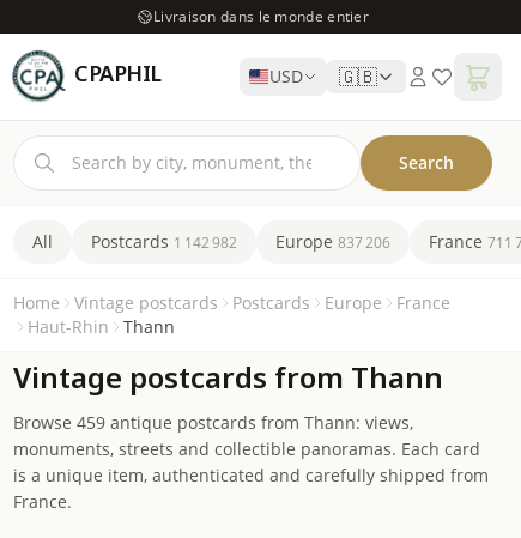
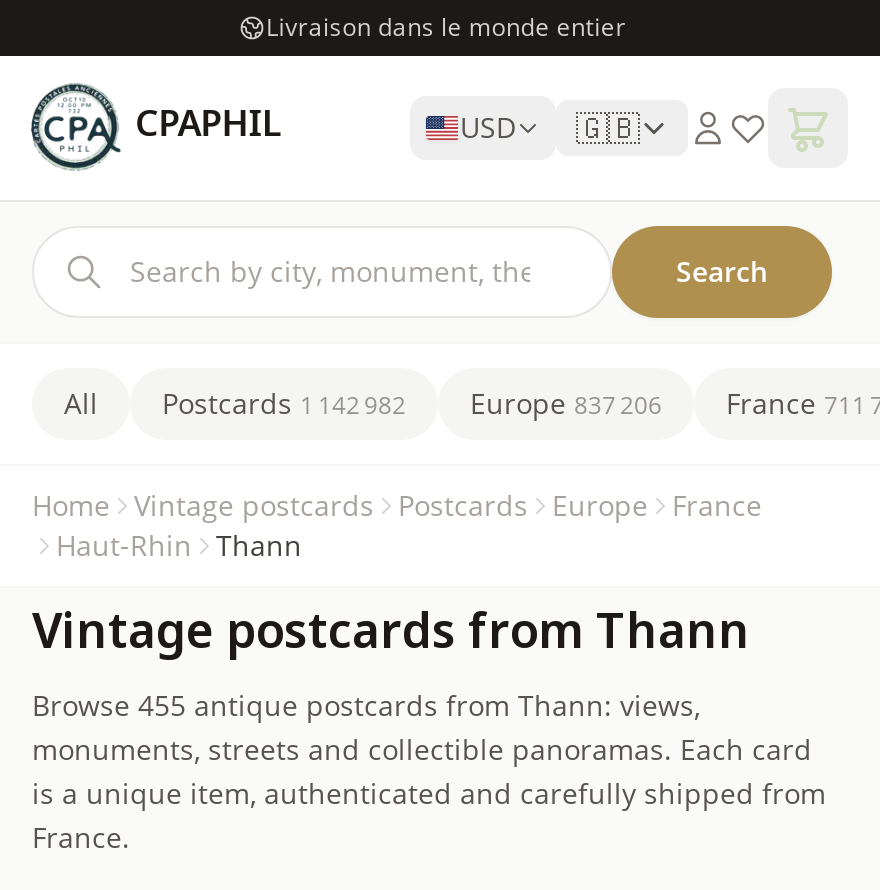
- Browse 459 antique postcards from Thann: views,
+ Browse 455 antique postcards from Thann: views,
